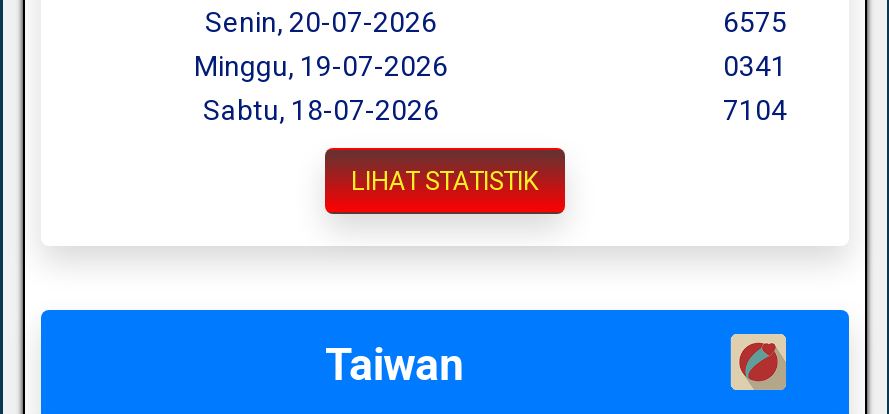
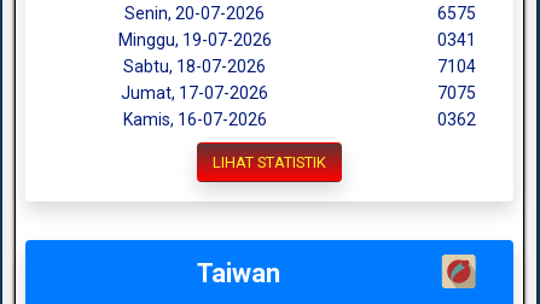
+ Jumat, 17-07-2026
+ 7075
+ Kamis, 16-07-2026
+ 0362
